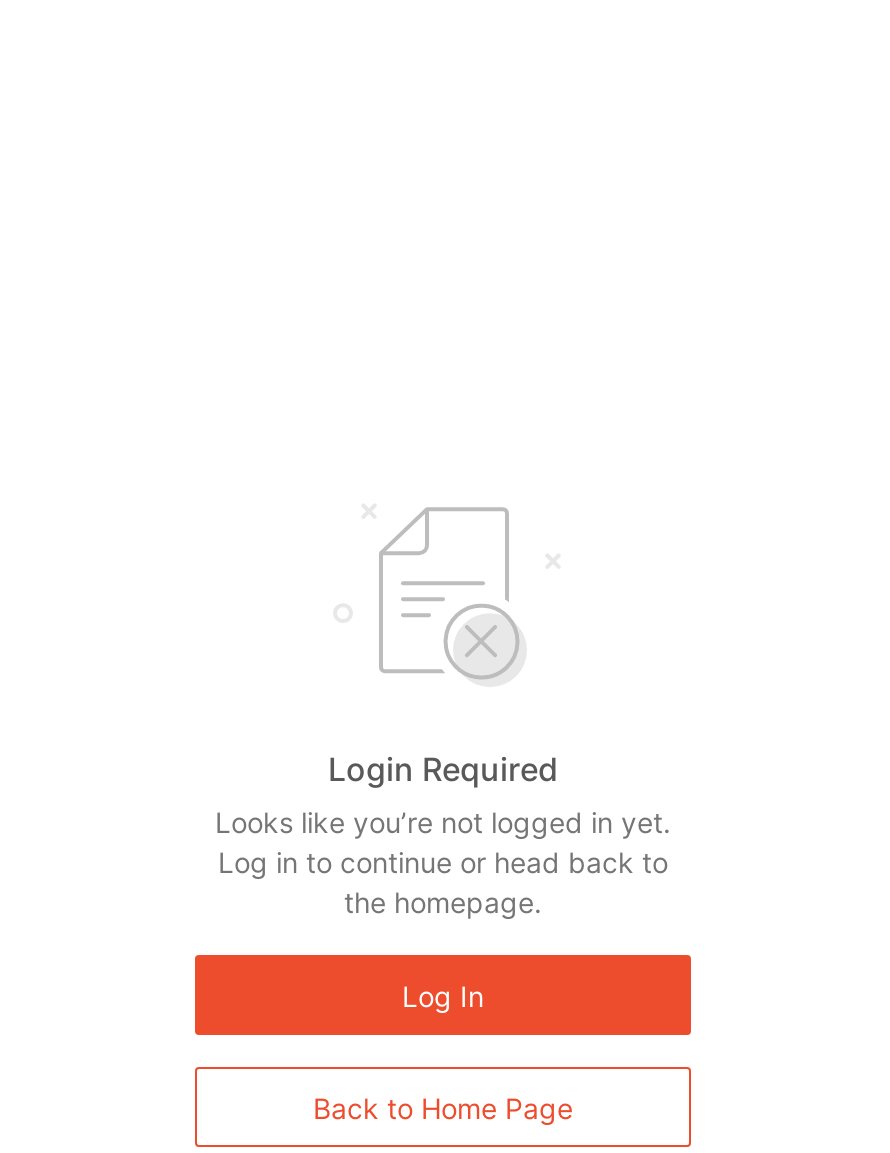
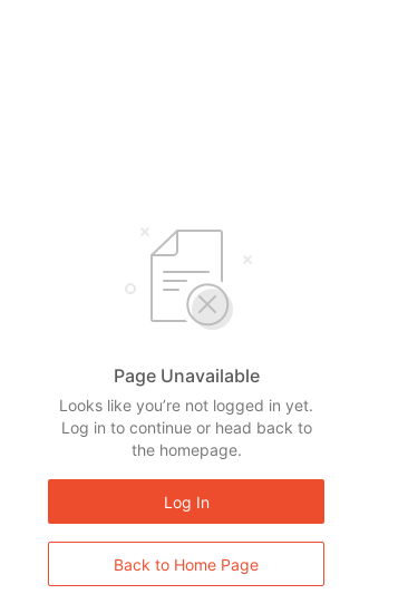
- Login Required
+ Page Unavailable
